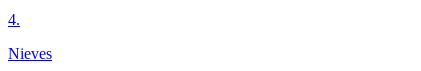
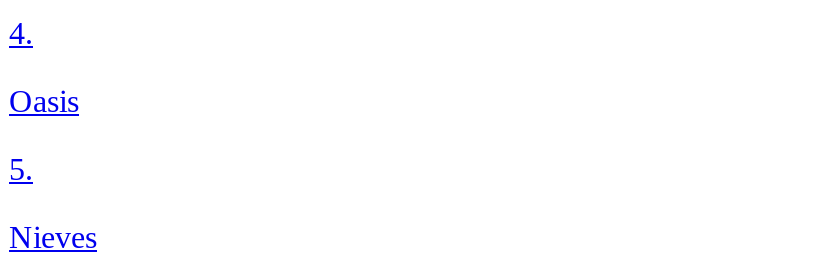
+ Oasis
+ 5.
